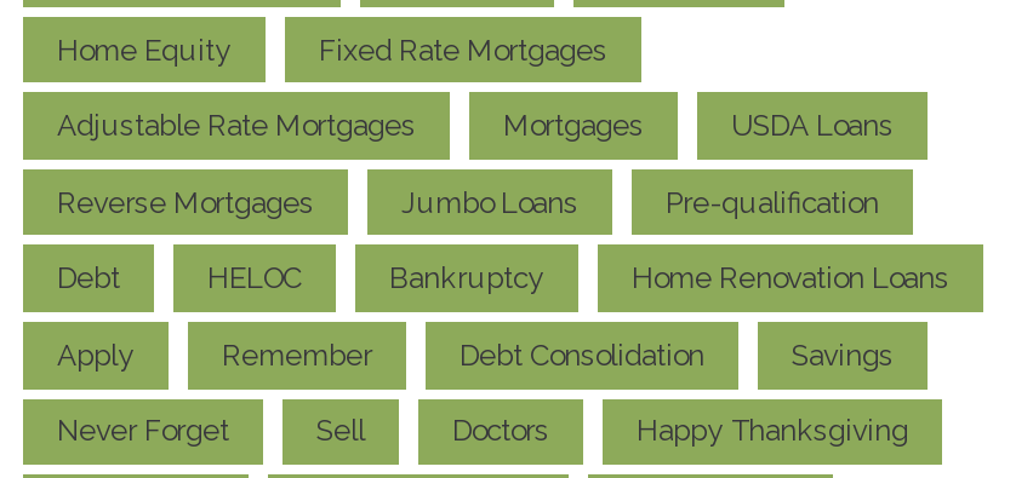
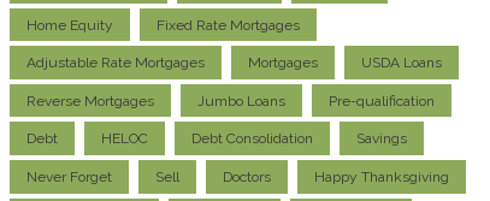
- Bankruptcy
- Home Renovation Loans
- Apply
- Remember
